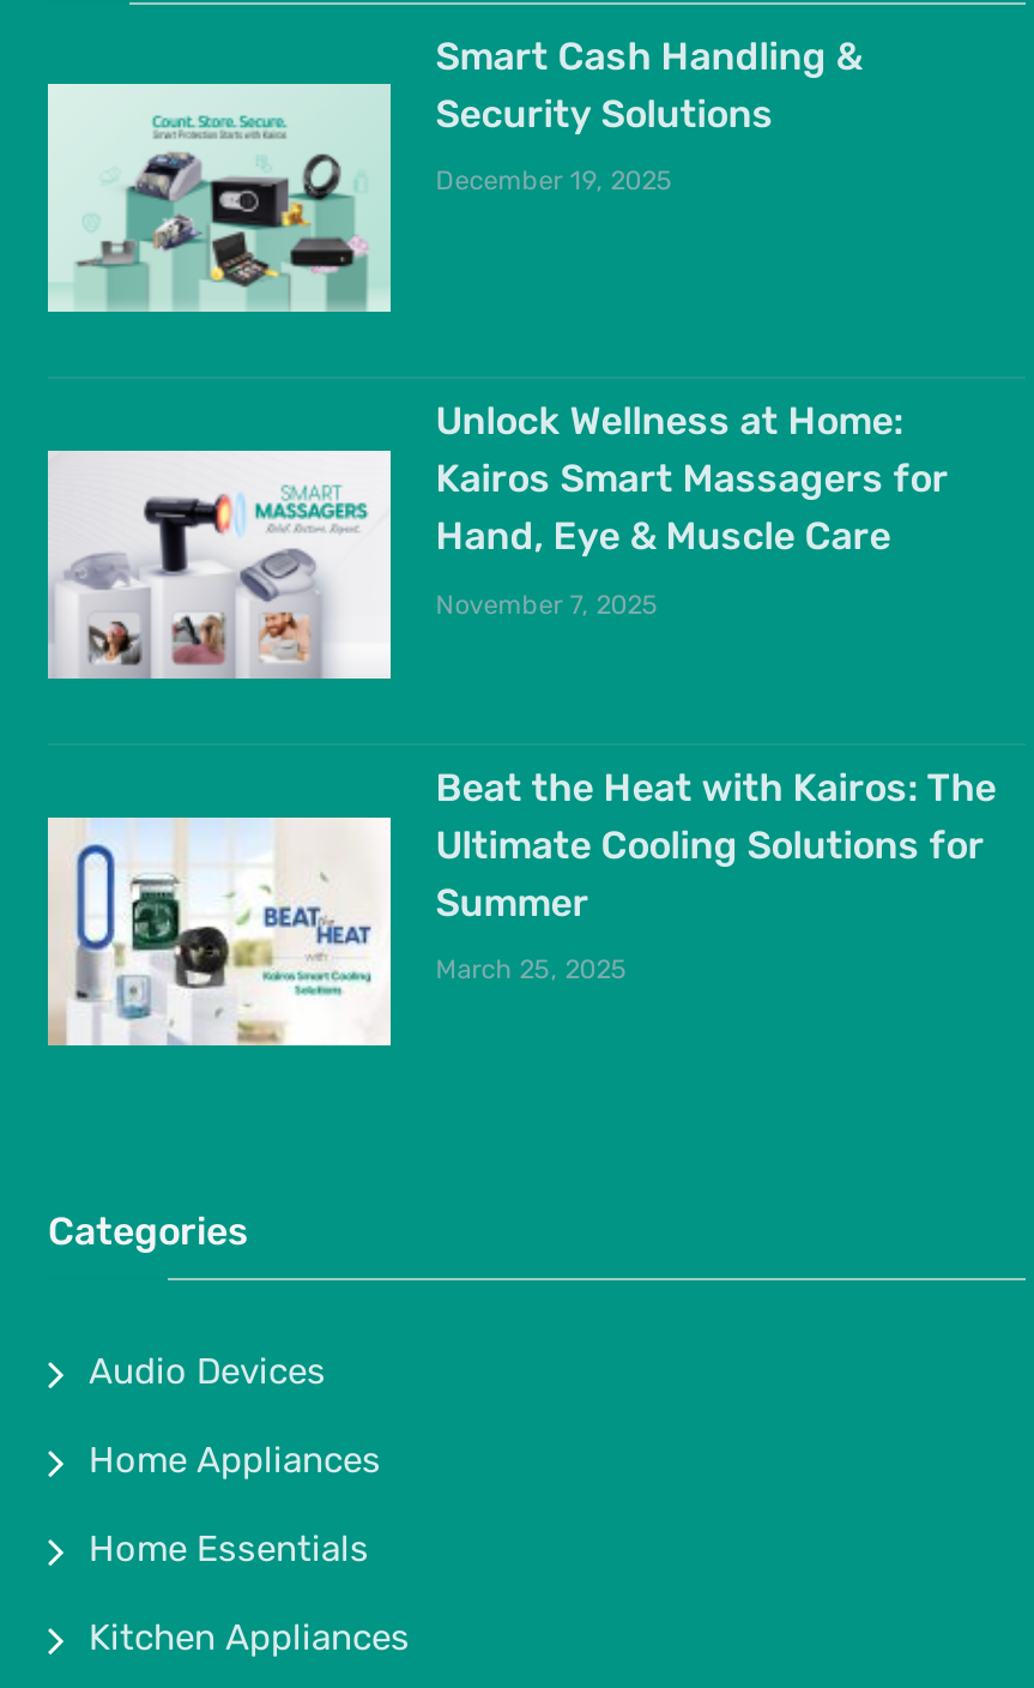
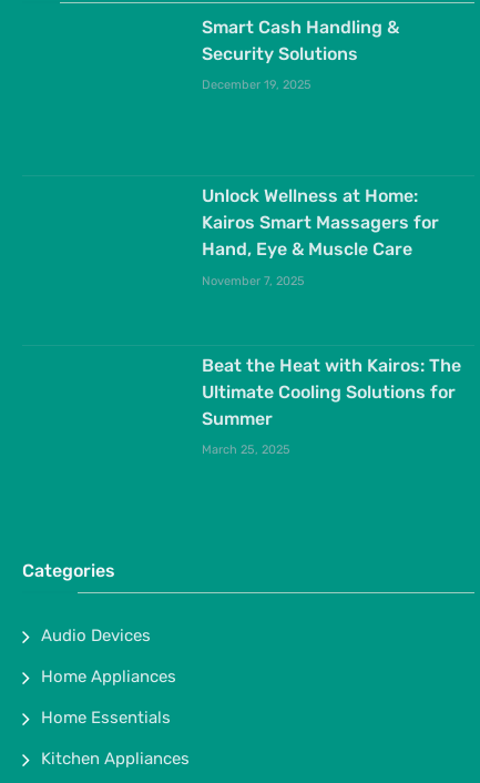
- [image]

- [image]

- [image]
